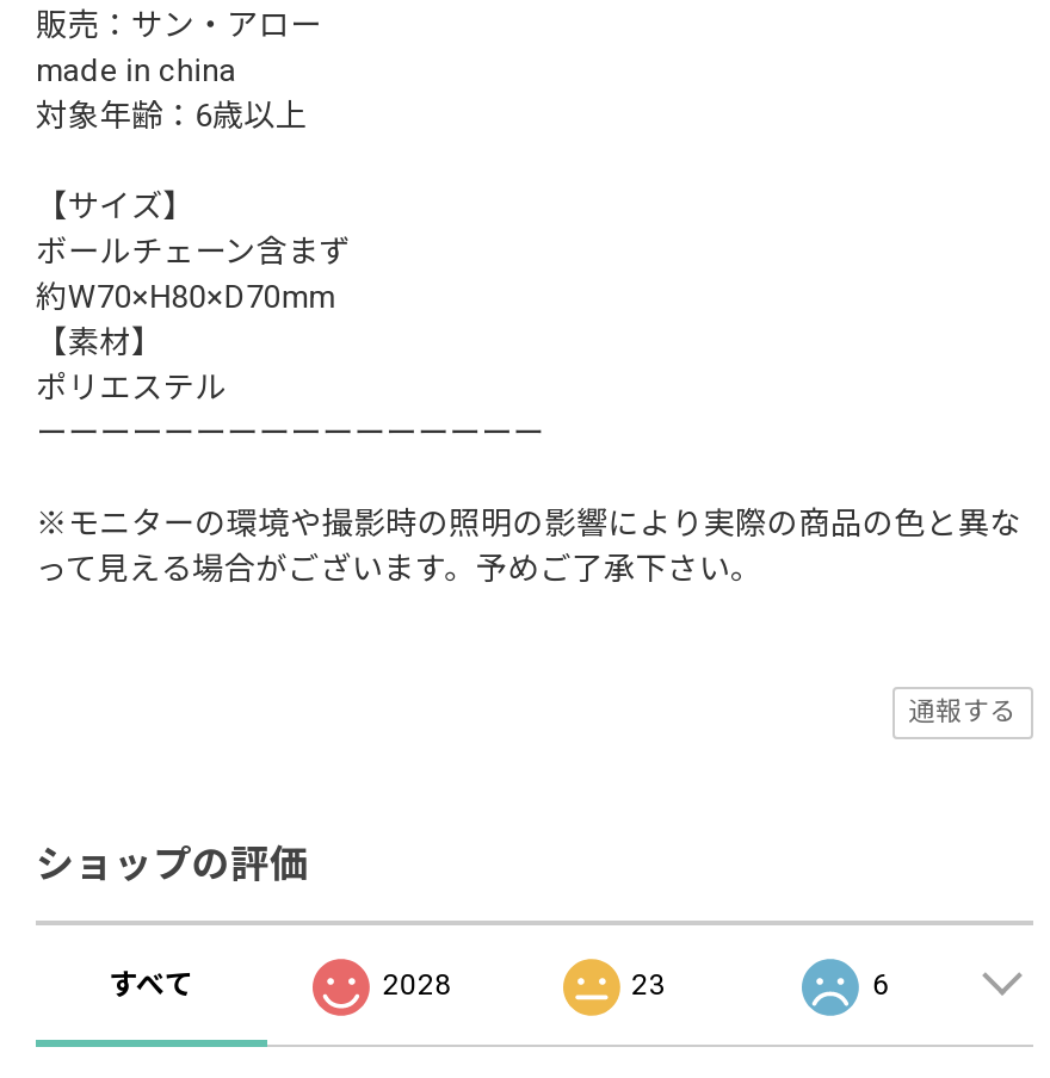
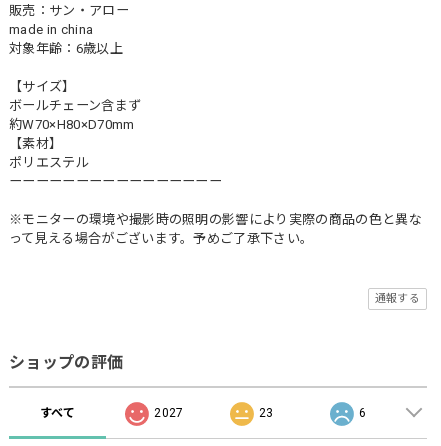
- 2028
+ 2027
